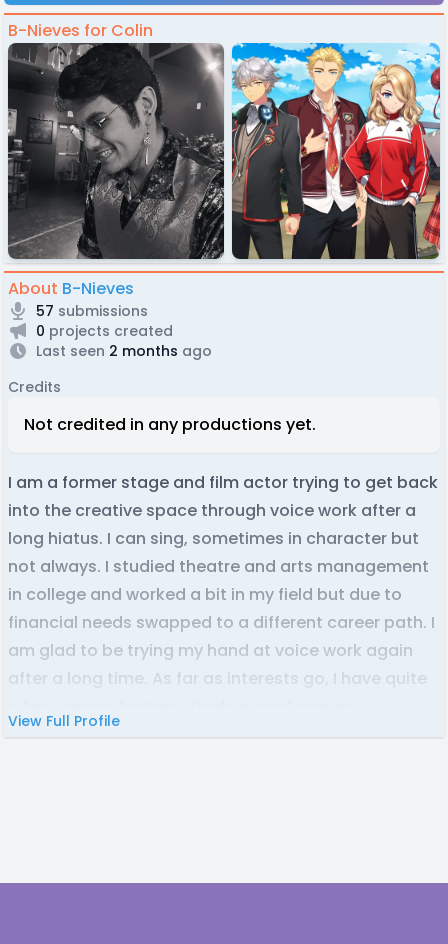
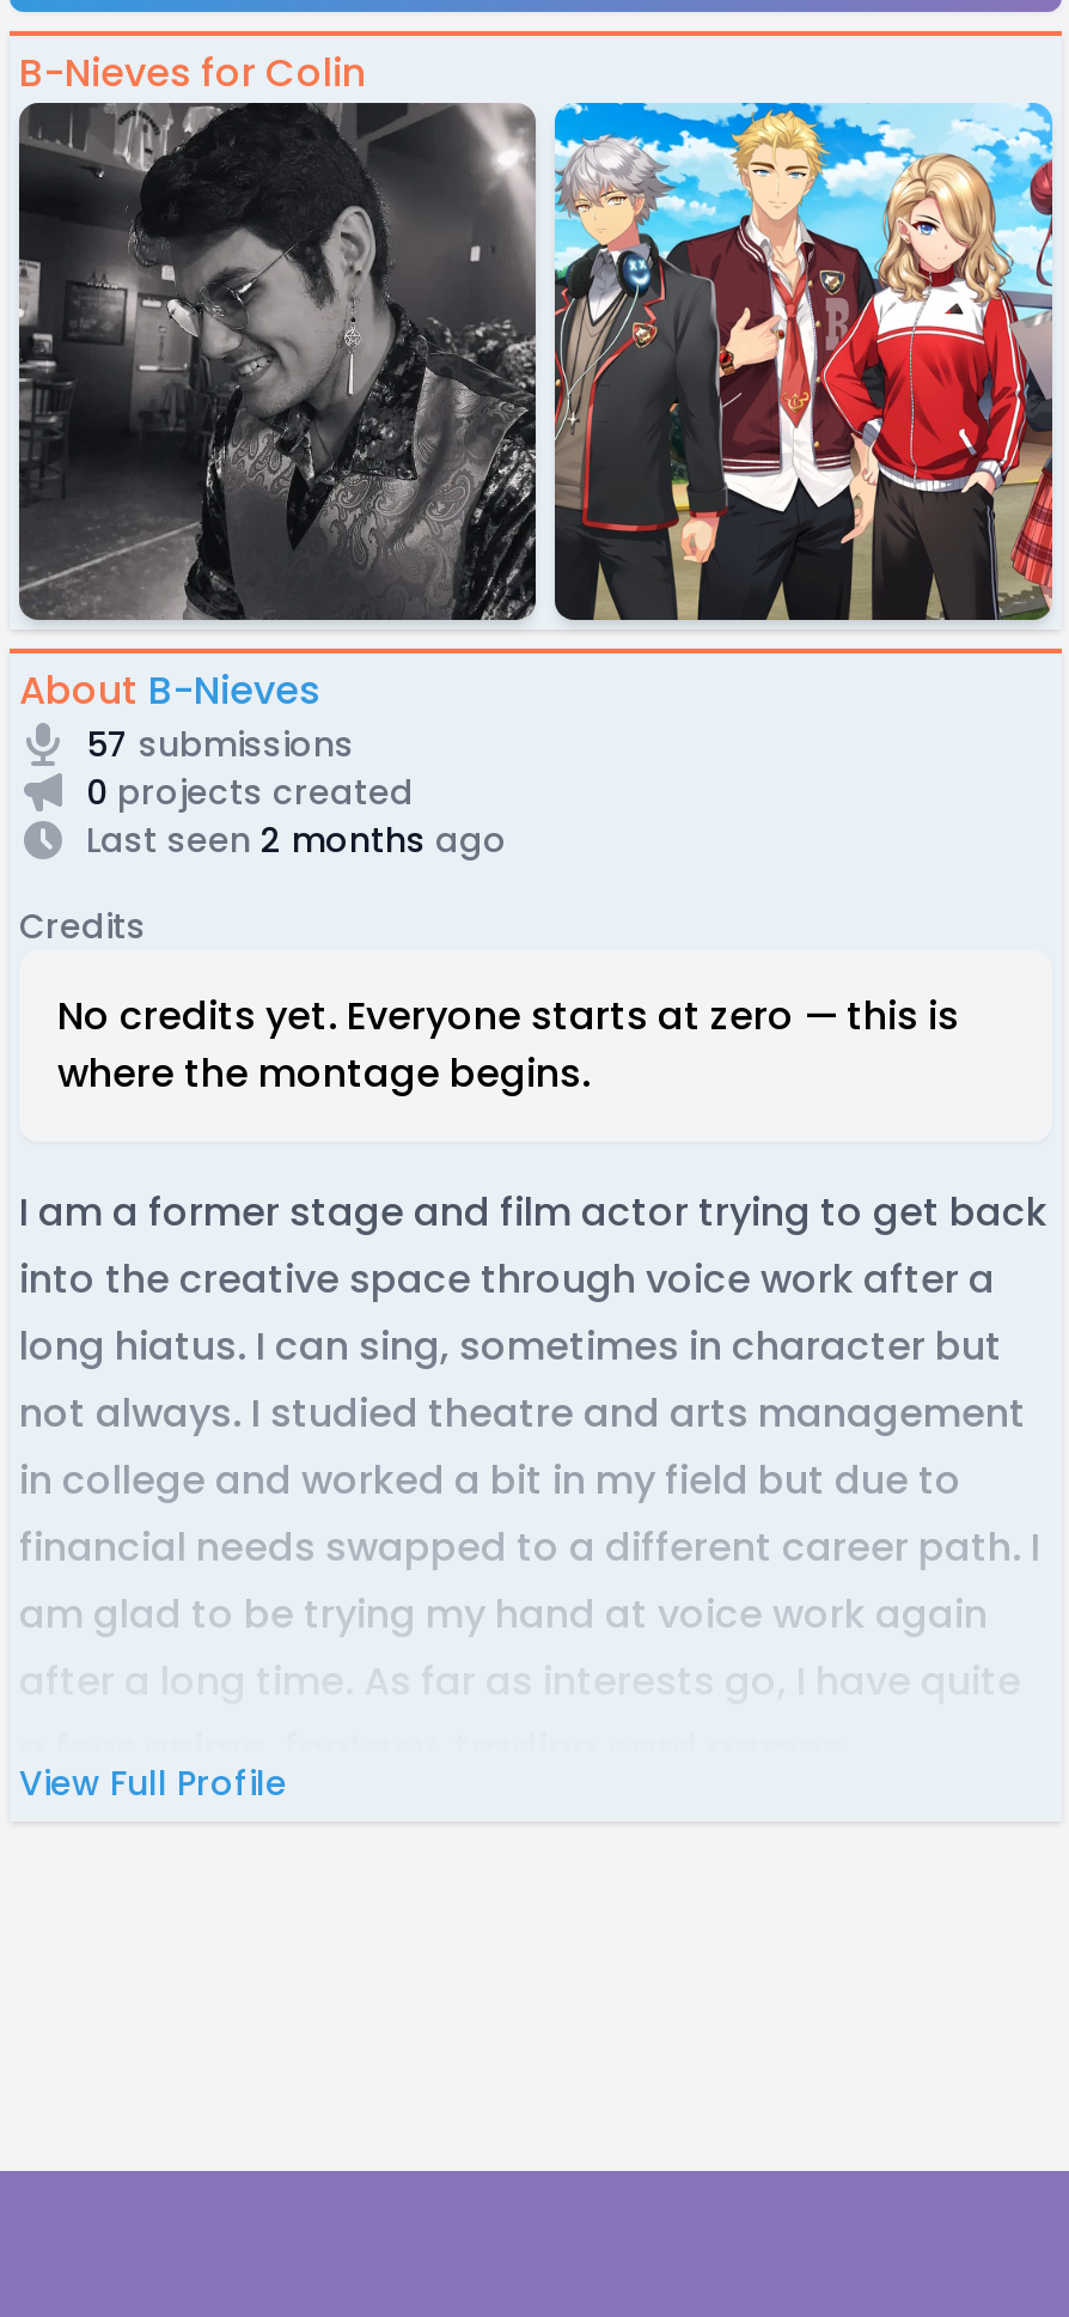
- Not credited in any productions yet.
+ No credits yet. Everyone starts at zero — this is
+ where the montage begins.
